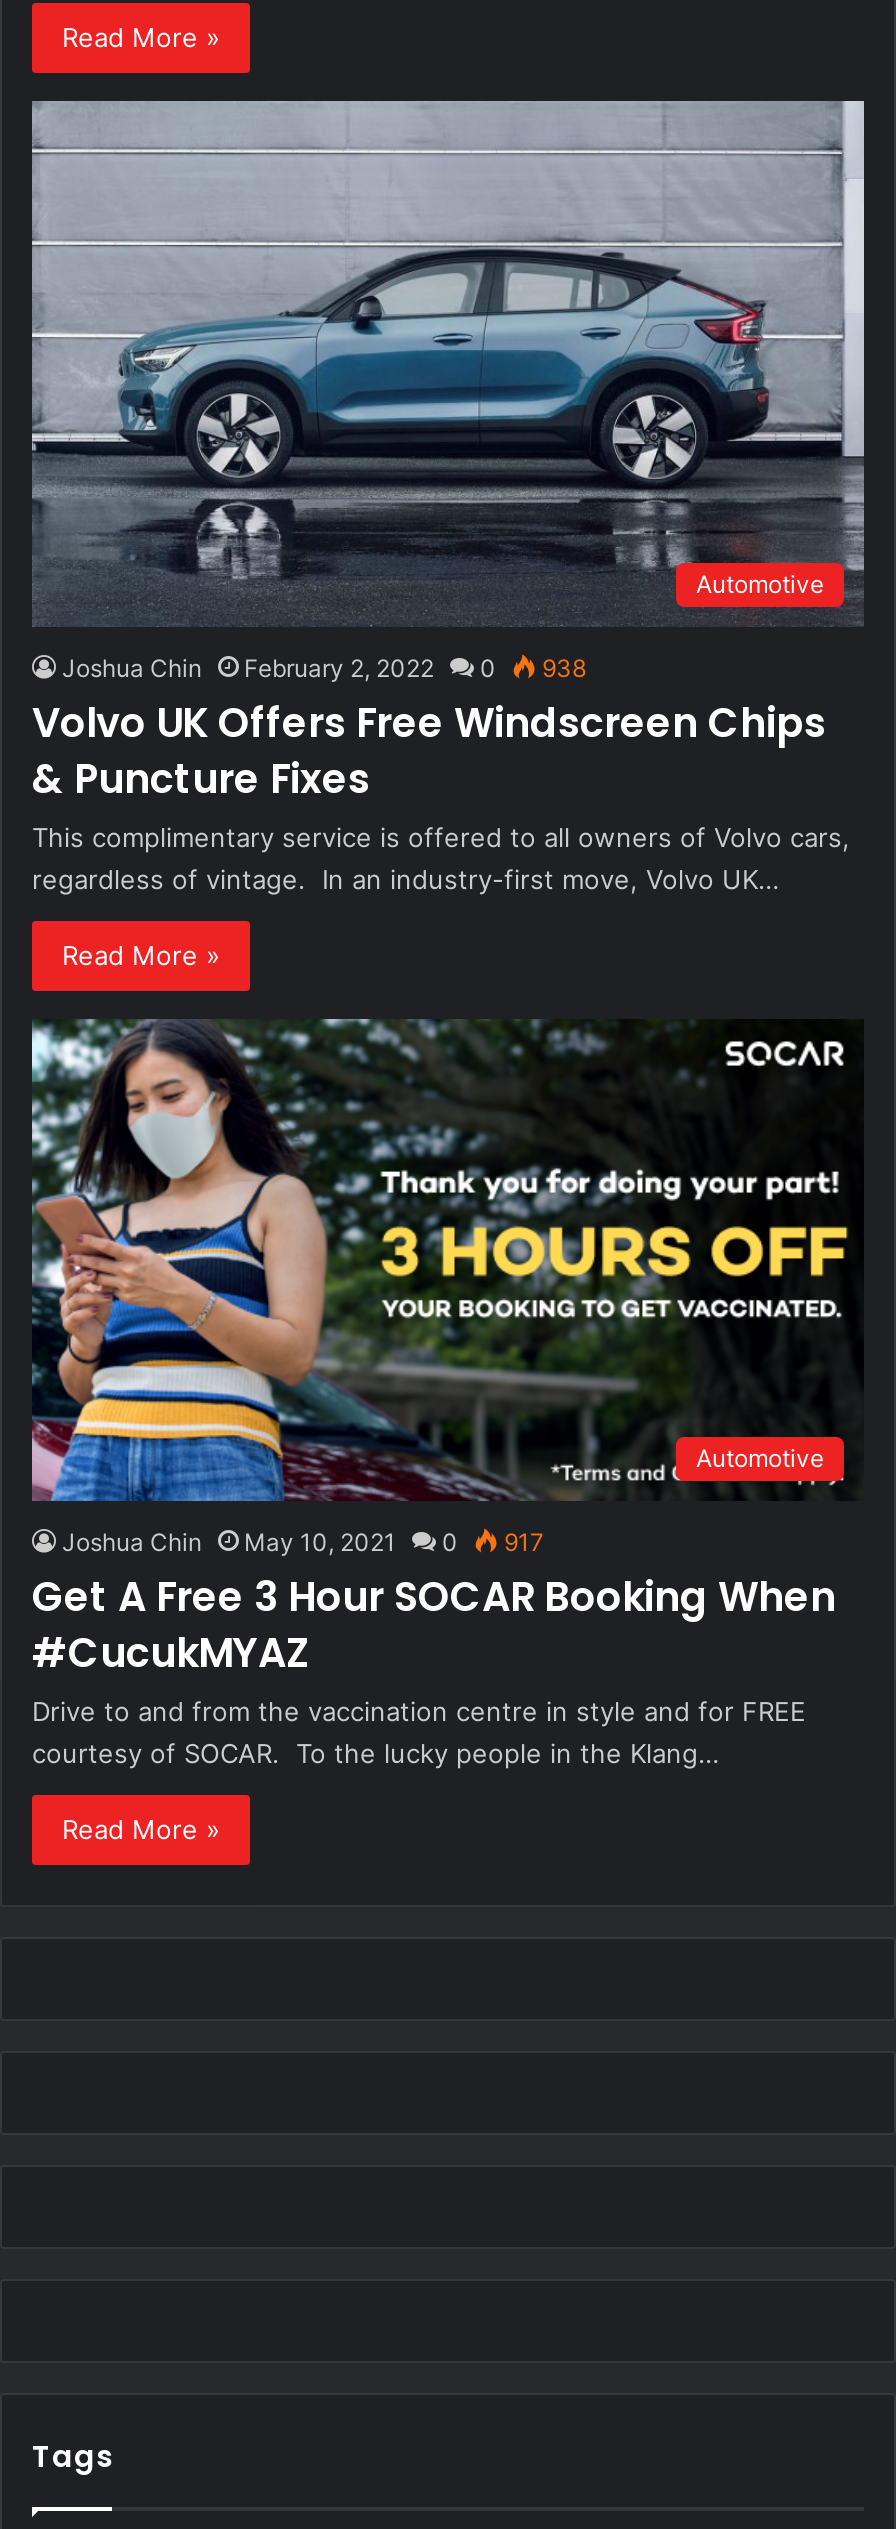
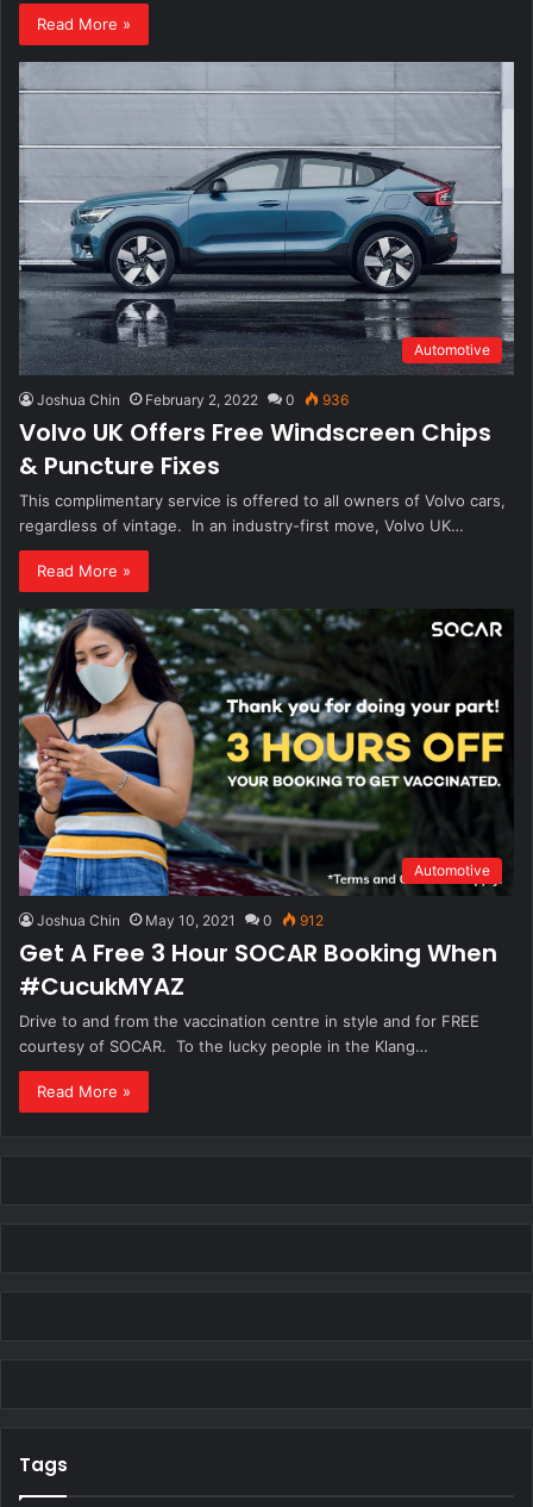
- Joshua Chin February 2, 2022 0 938
+ Joshua Chin February 2, 2022 0 936

- Joshua Chin May 10, 2021 0 917
+ Joshua Chin May 10, 2021 0 912
